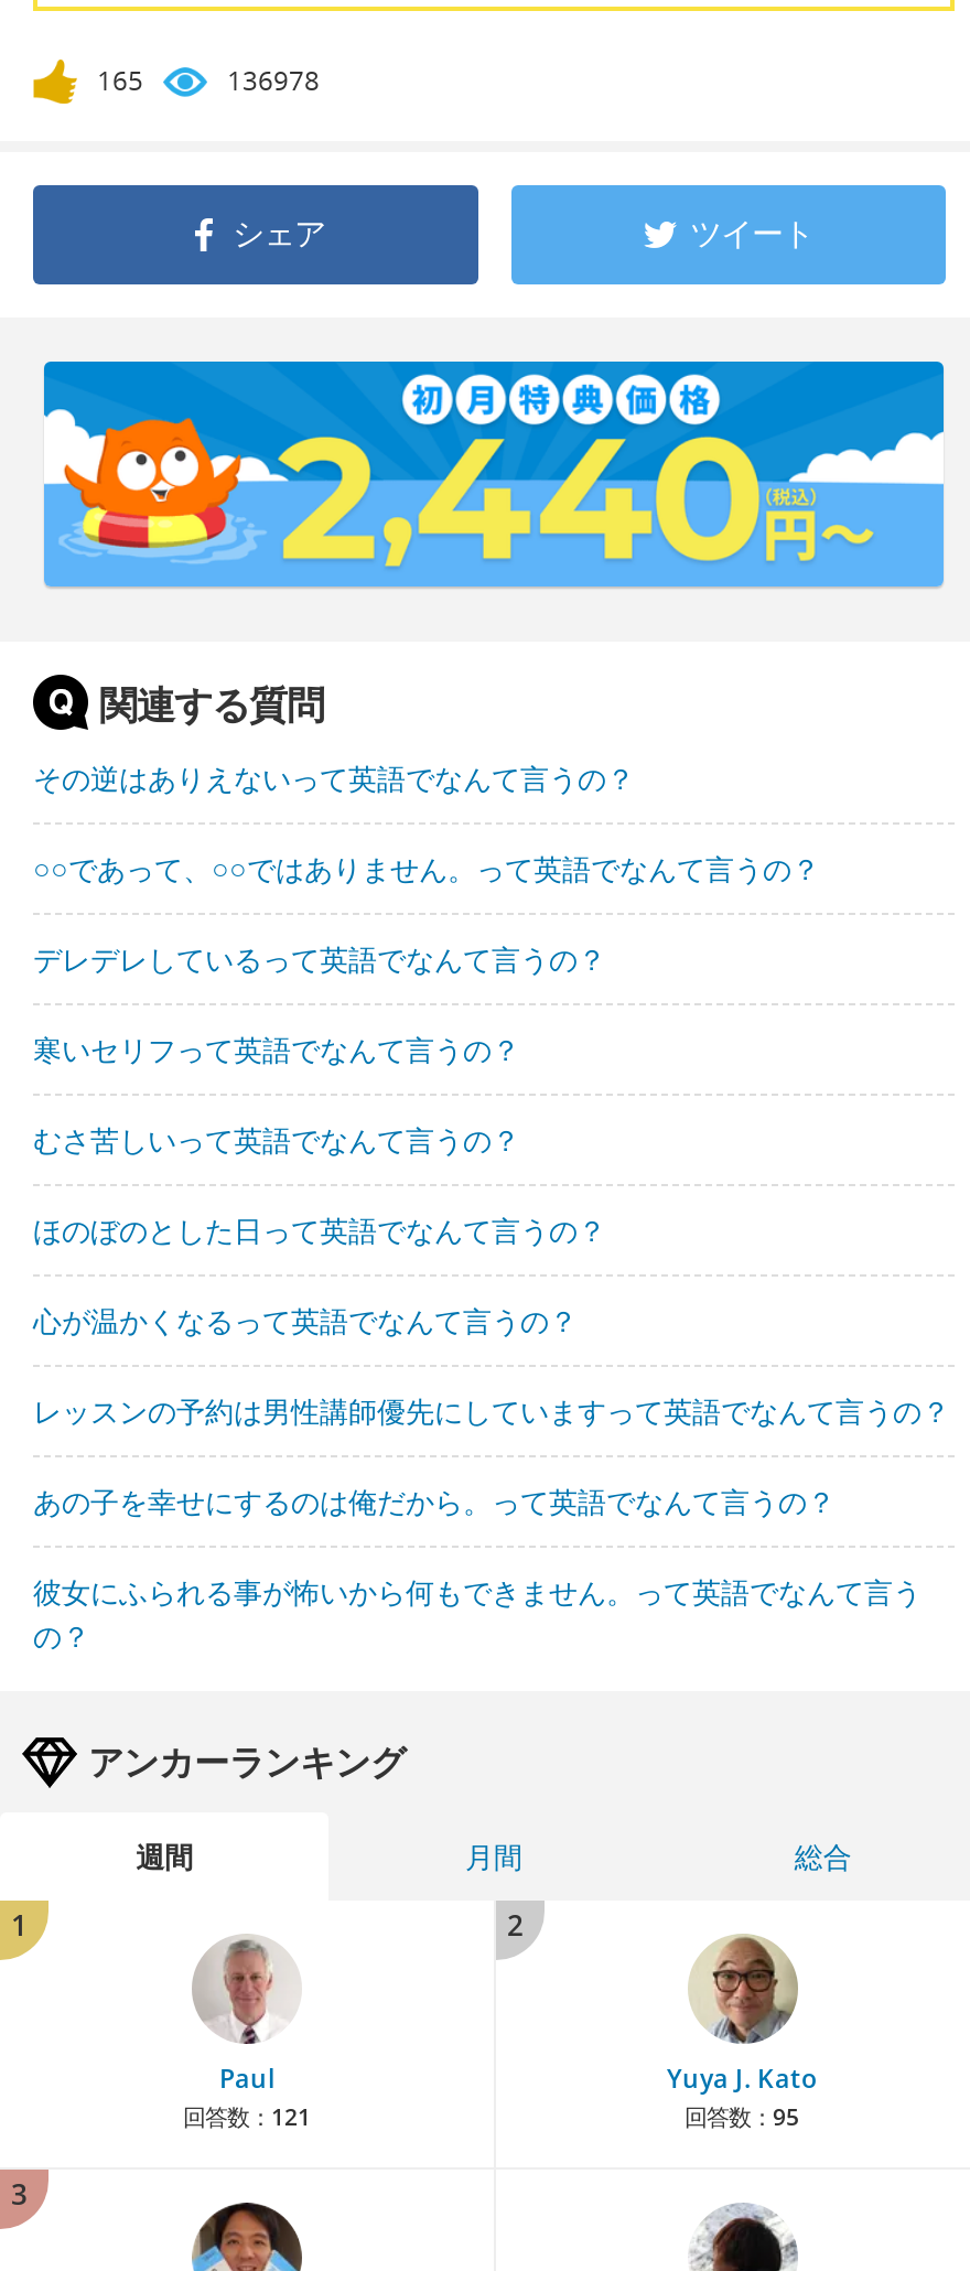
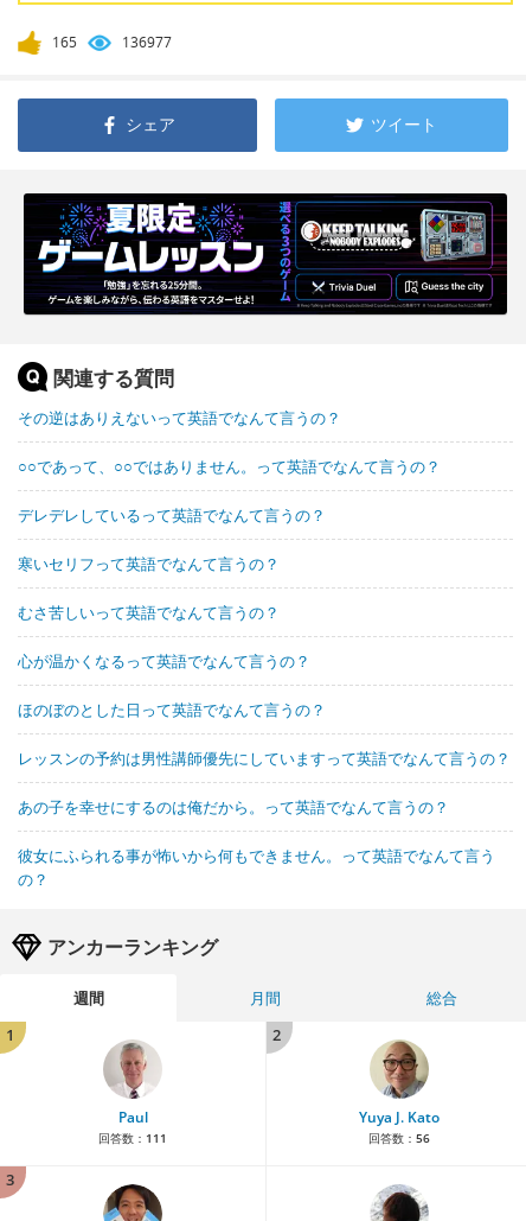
- 136978
+ 136977

- [image]
+ [image]

moved down: ほのぼのとした日って英語でなんて言うの？

moved up: 心が温かくなるって英語でなんて言うの？

- 回答数：121
+ 回答数：111

- 回答数：95
+ 回答数：56
